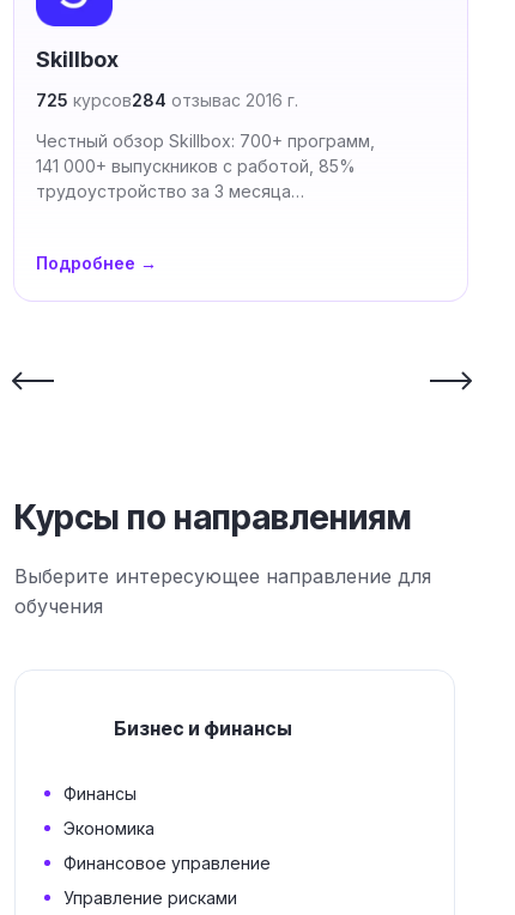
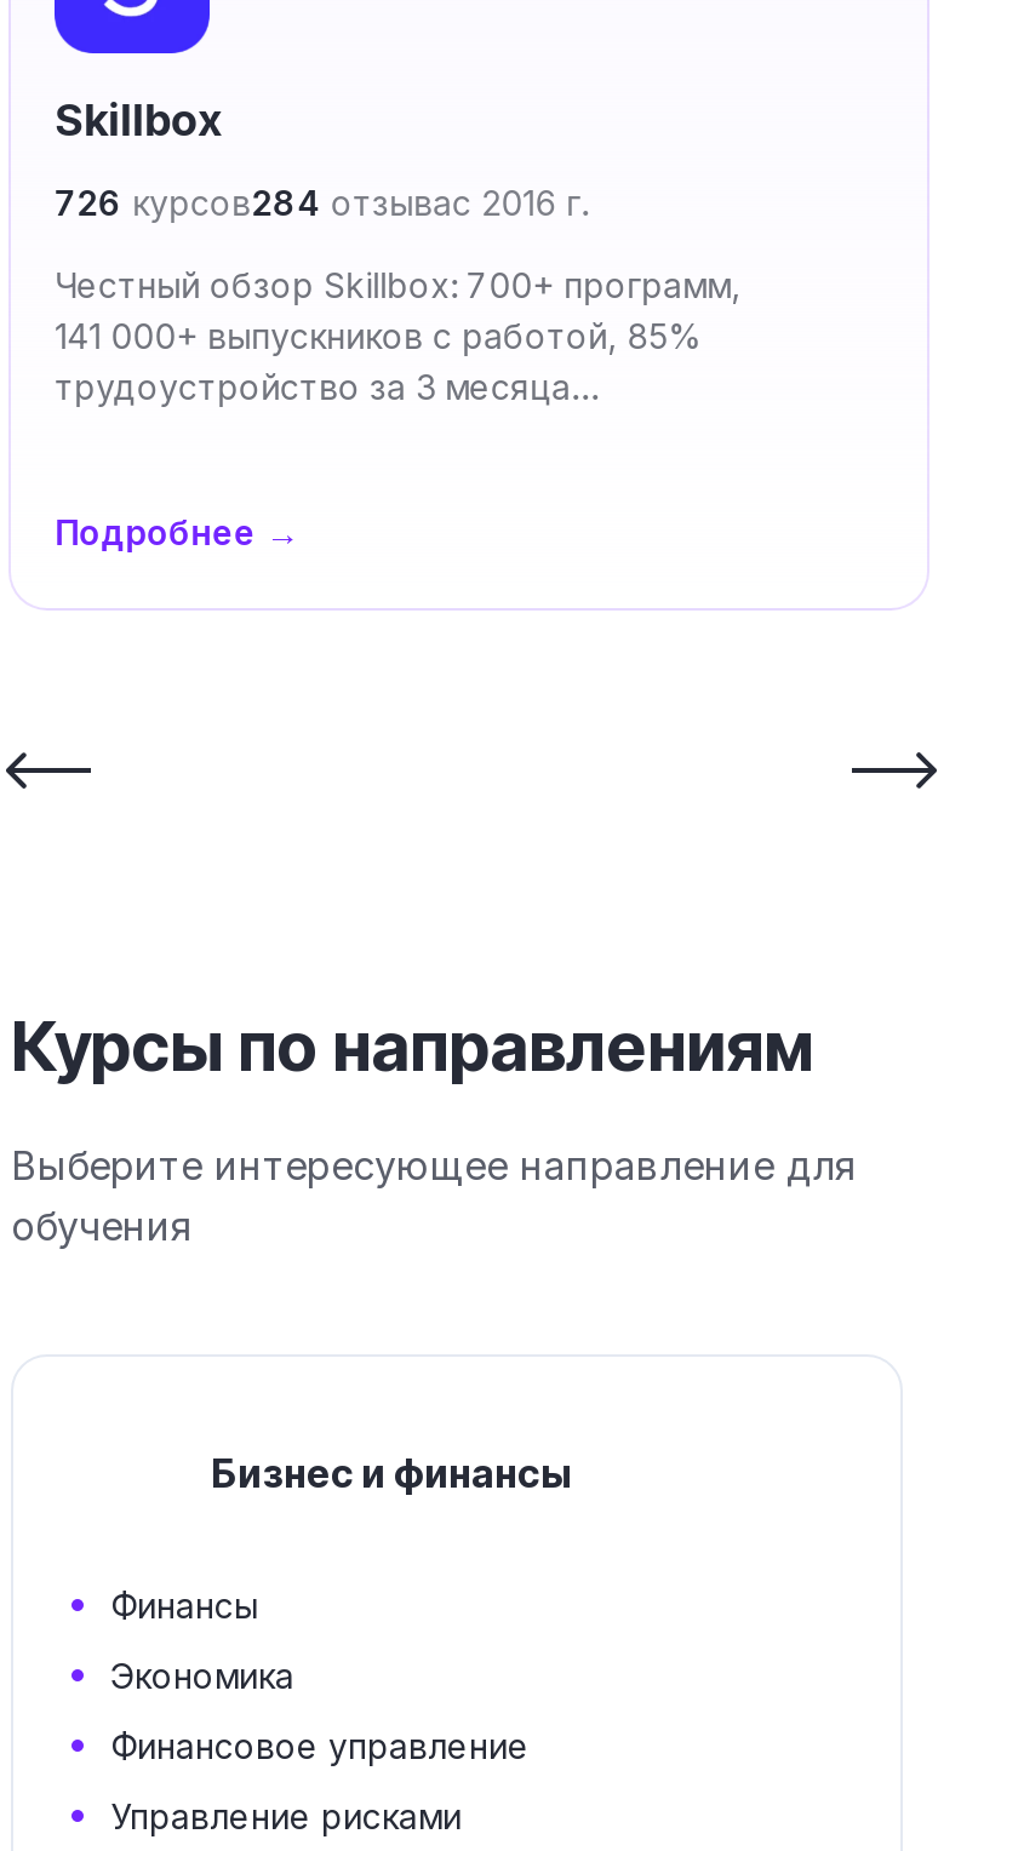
- 725 курсов284 отзывас 2016 г.
+ 726 курсов284 отзывас 2016 г.
